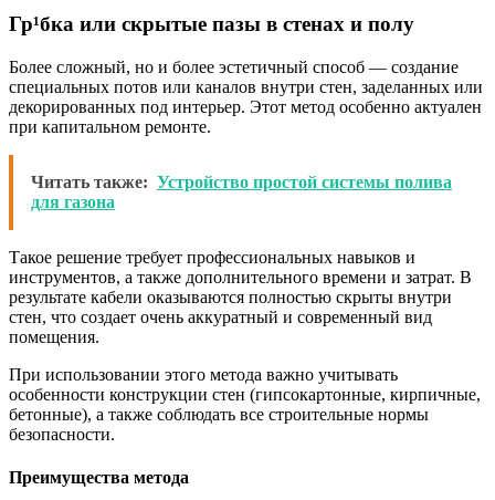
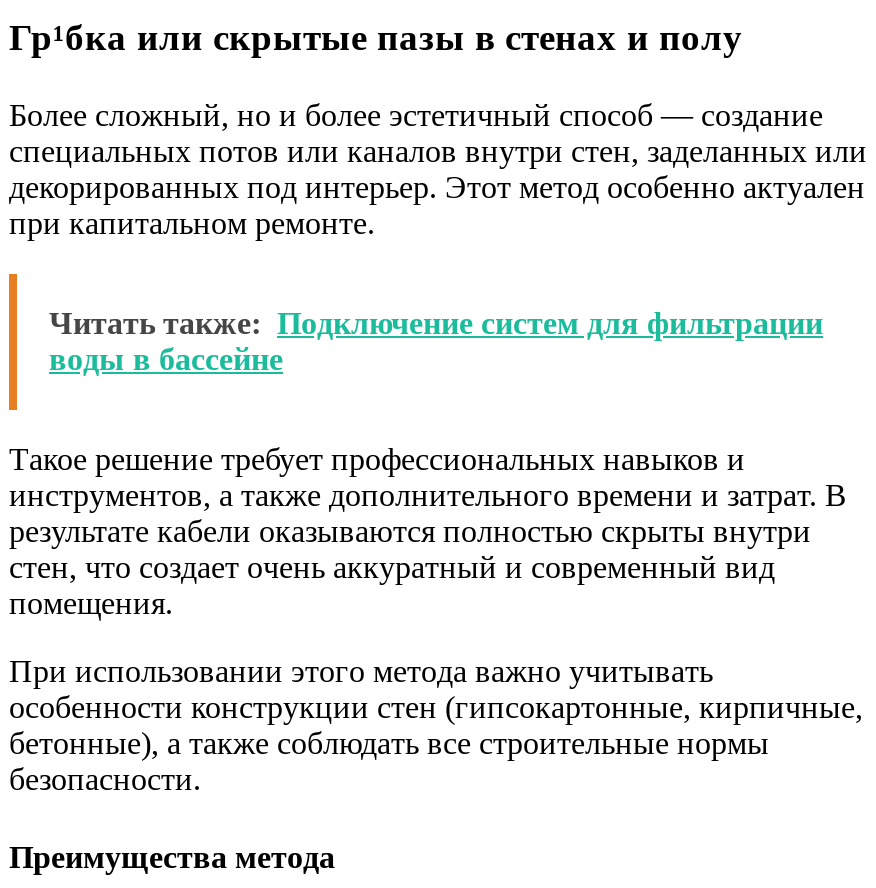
- Читать также: Устройство простой системы полива
- для газона
+ Читать также: Подключение систем для фильтрации
+ воды в бассейне
